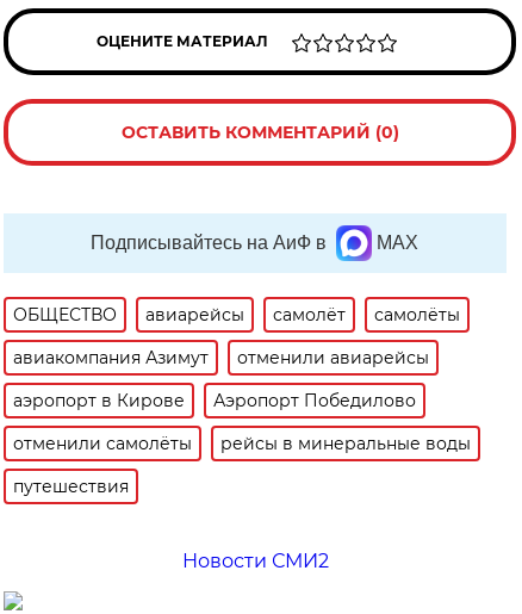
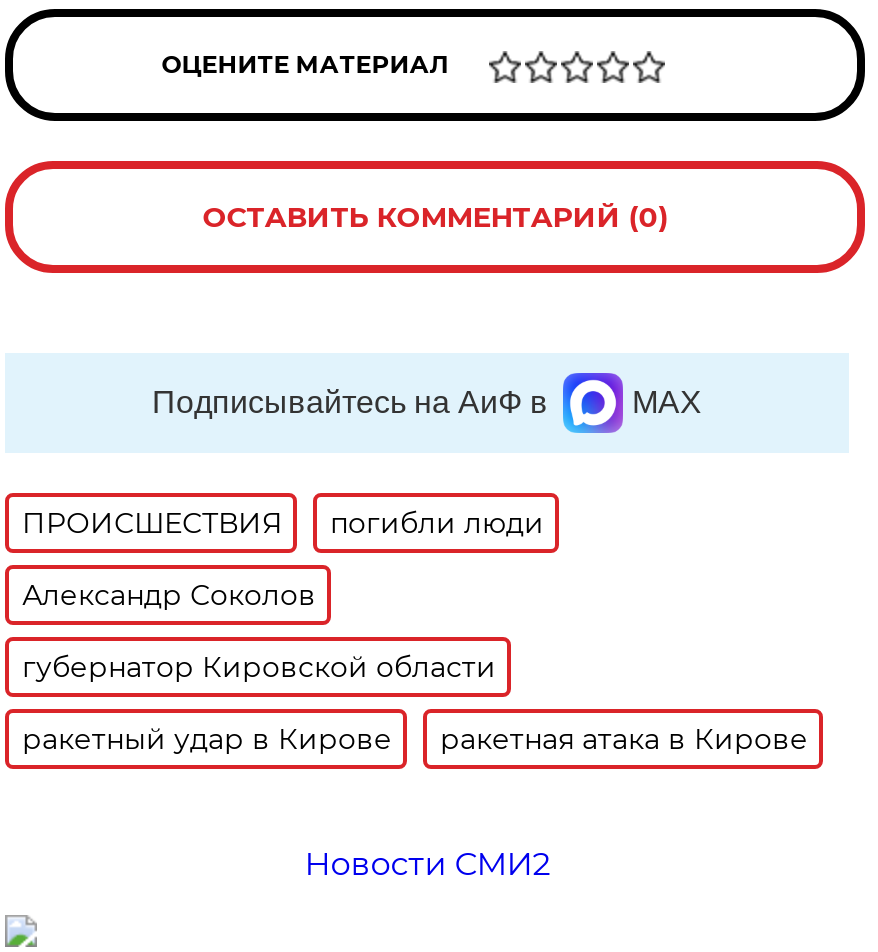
- ОБЩЕСТВО
- авиарейсы
- самолёт
- самолёты
- авиакомпания Азимут
- отменили авиарейсы
- аэропорт в Кирове
- Аэропорт Победилово
- отменили самолёты
- рейсы в минеральные воды
- путешествия
+ ПРОИСШЕСТВИЯ
+ погибли люди
+ Александр Соколов
+ губернатор Кировской области
+ ракетный удар в Кирове
+ ракетная атака в Кирове
